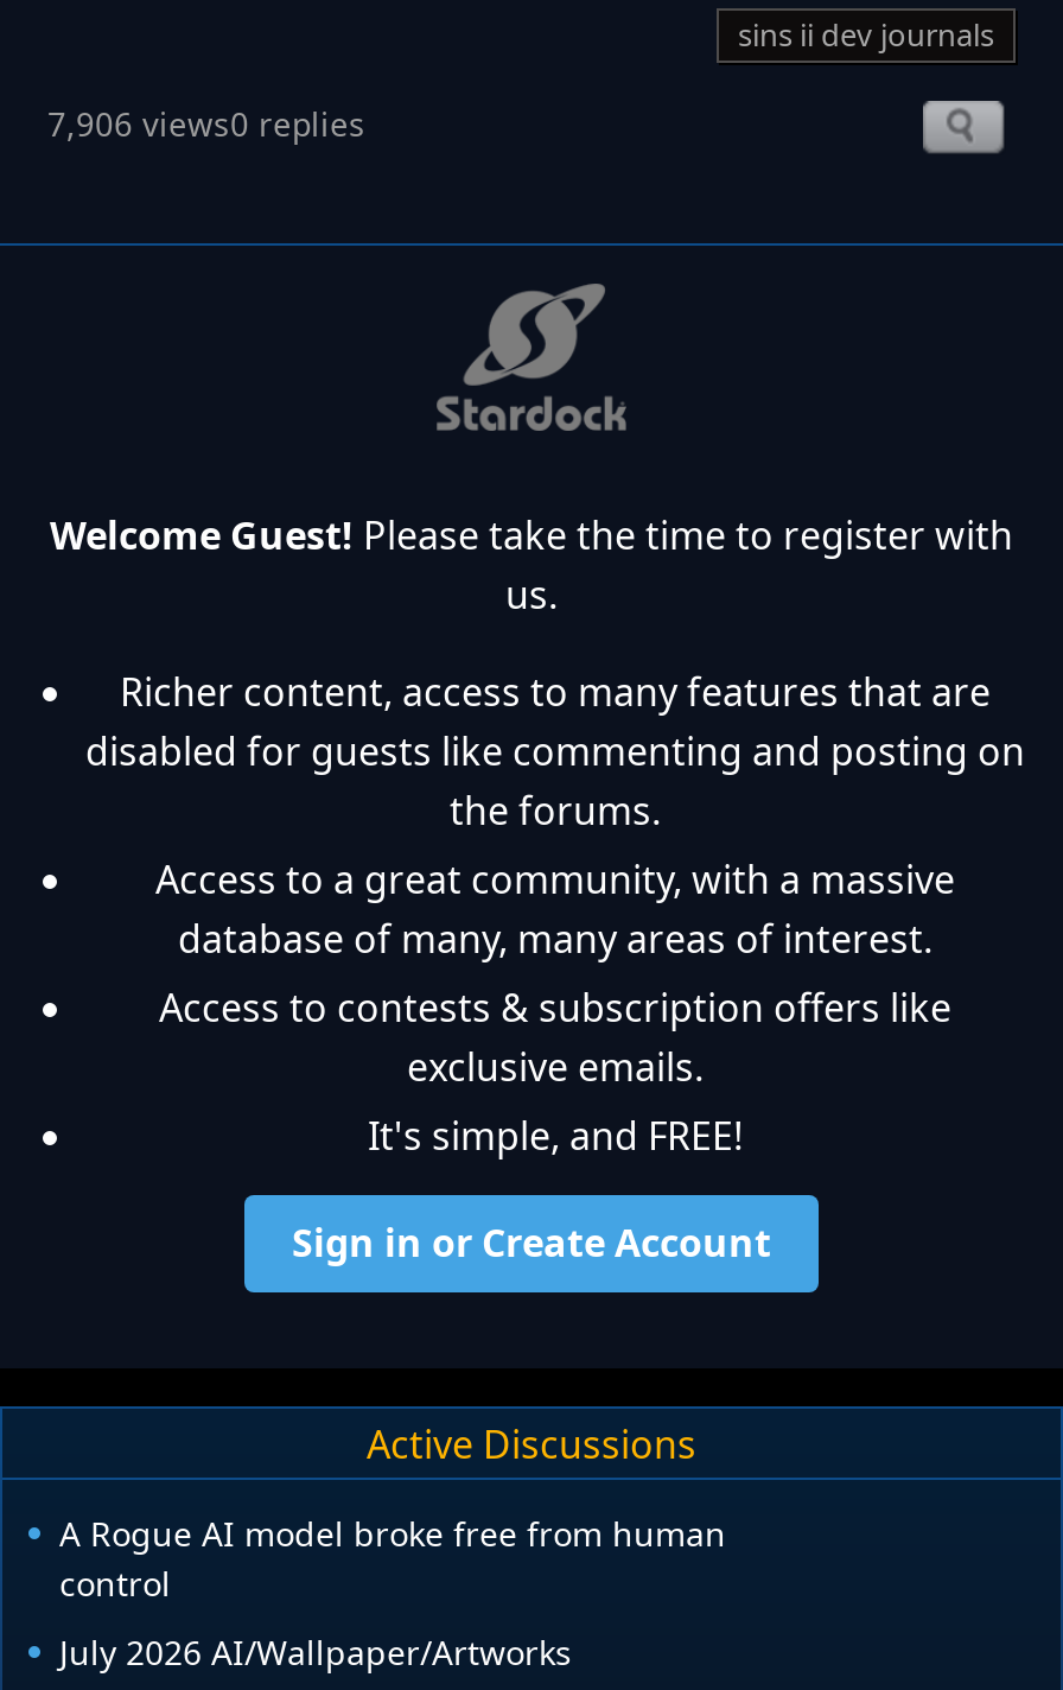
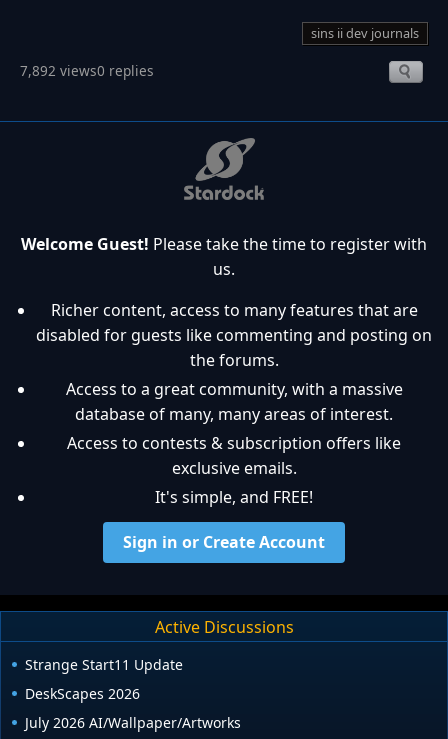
- 7,906 views0 replies
+ 7,892 views0 replies

- A Rogue AI model broke free from human
- control
+ Strange Start11 Update
+ DeskScapes 2026
